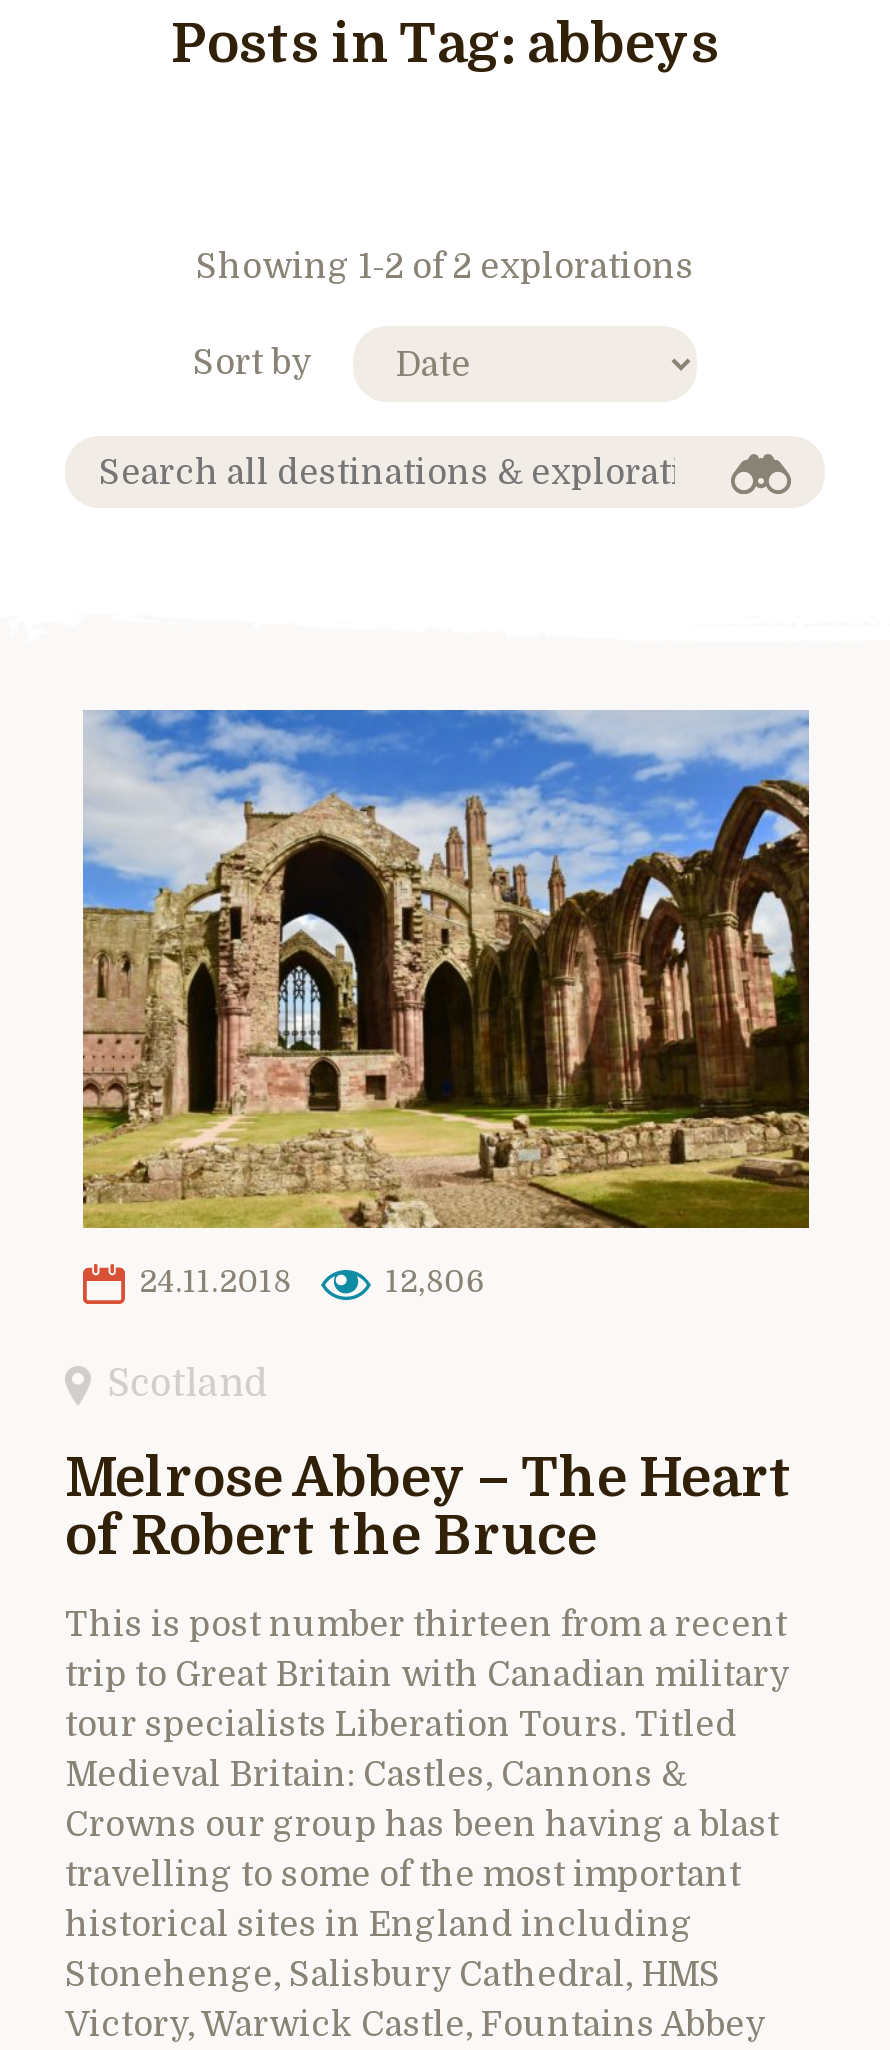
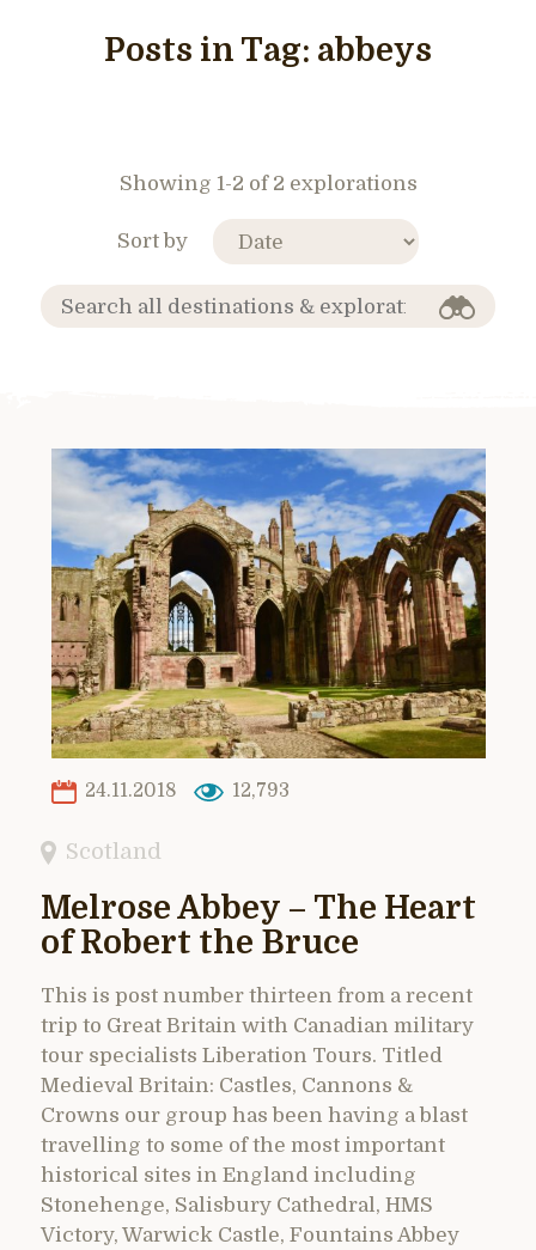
- 12,806
+ 12,793
